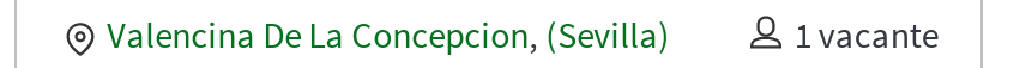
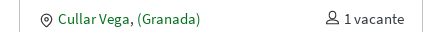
- Valencina De La Concepcion, (Sevilla)
+ Cullar Vega, (Granada)
